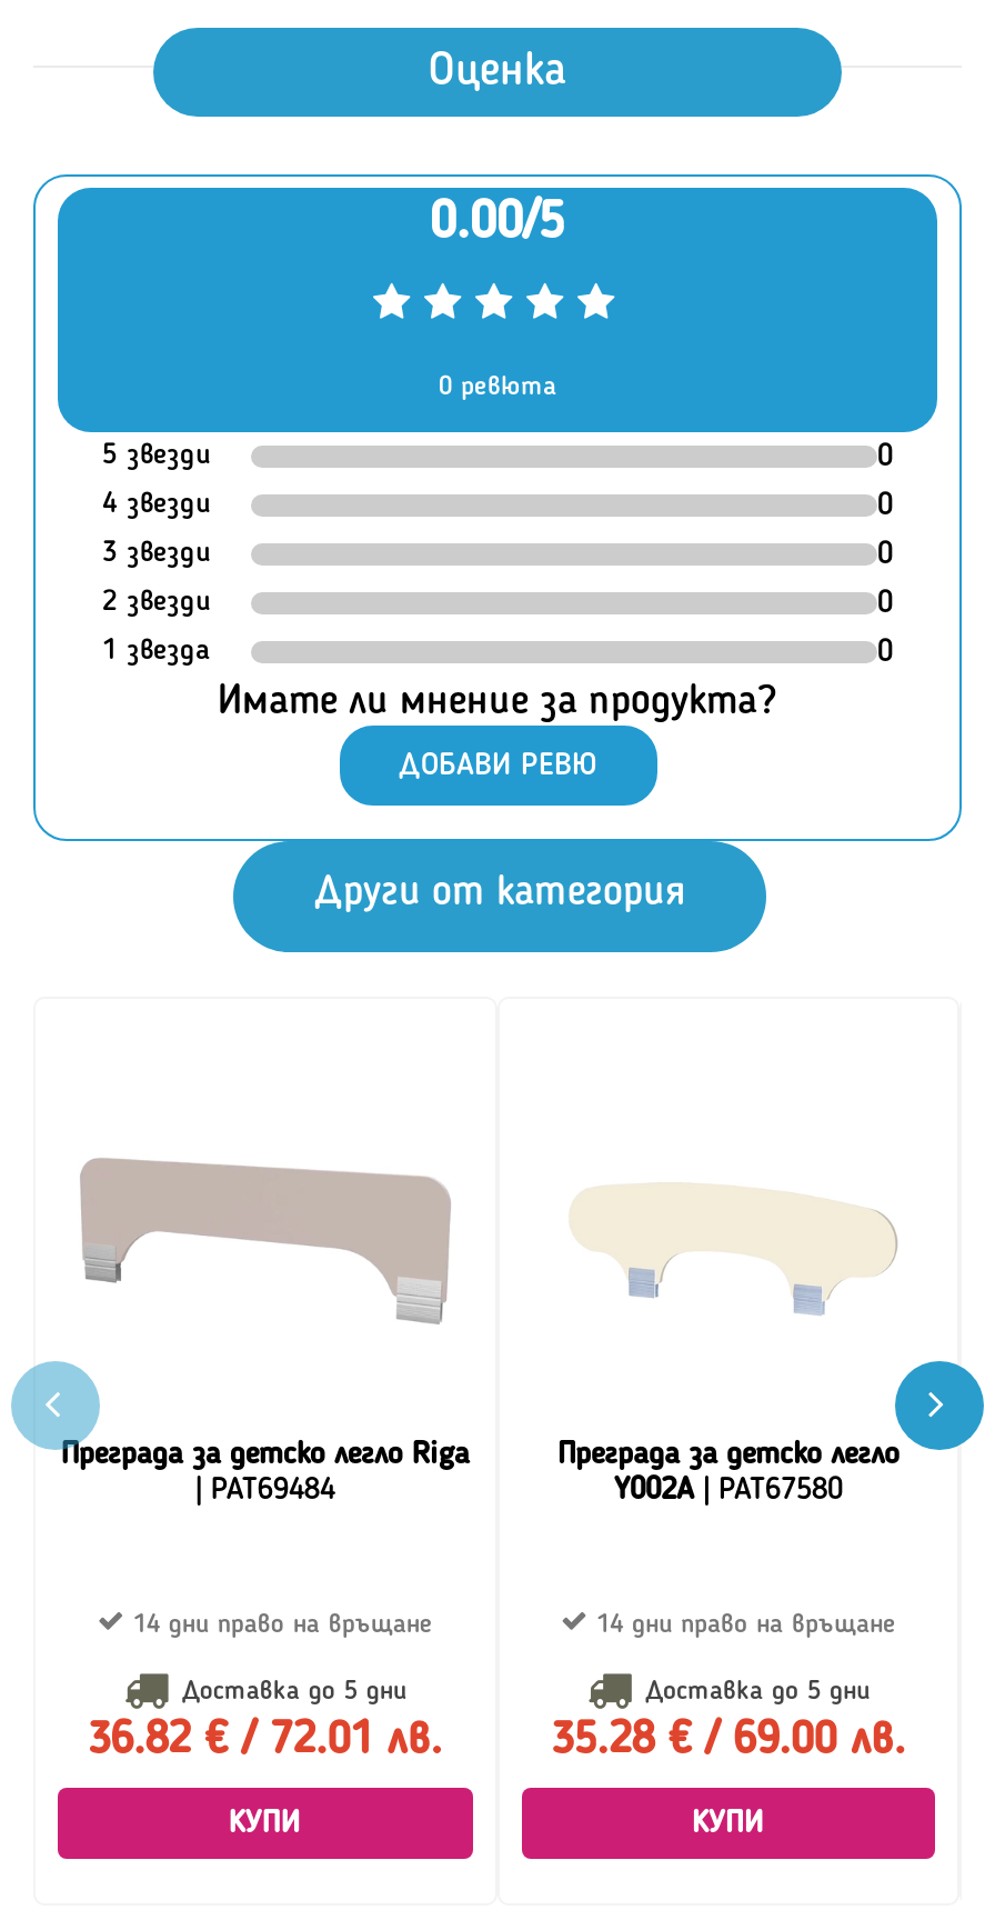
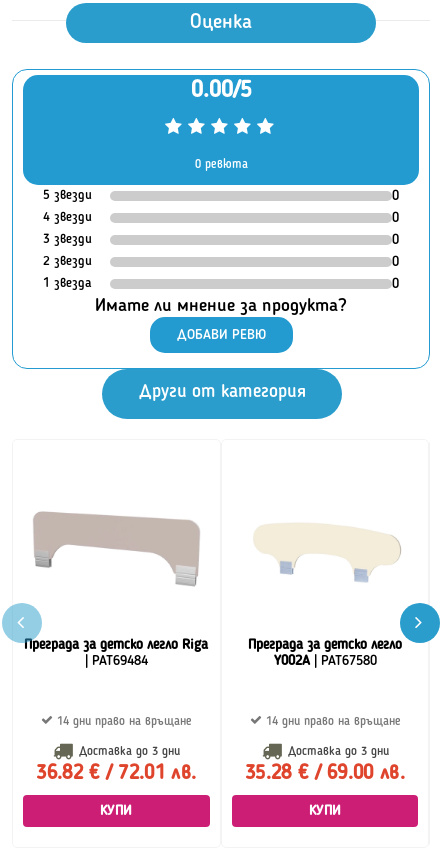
- Доставка до 5 дни
+ Доставка до 3 дни

- Доставка до 5 дни
+ Доставка до 3 дни
